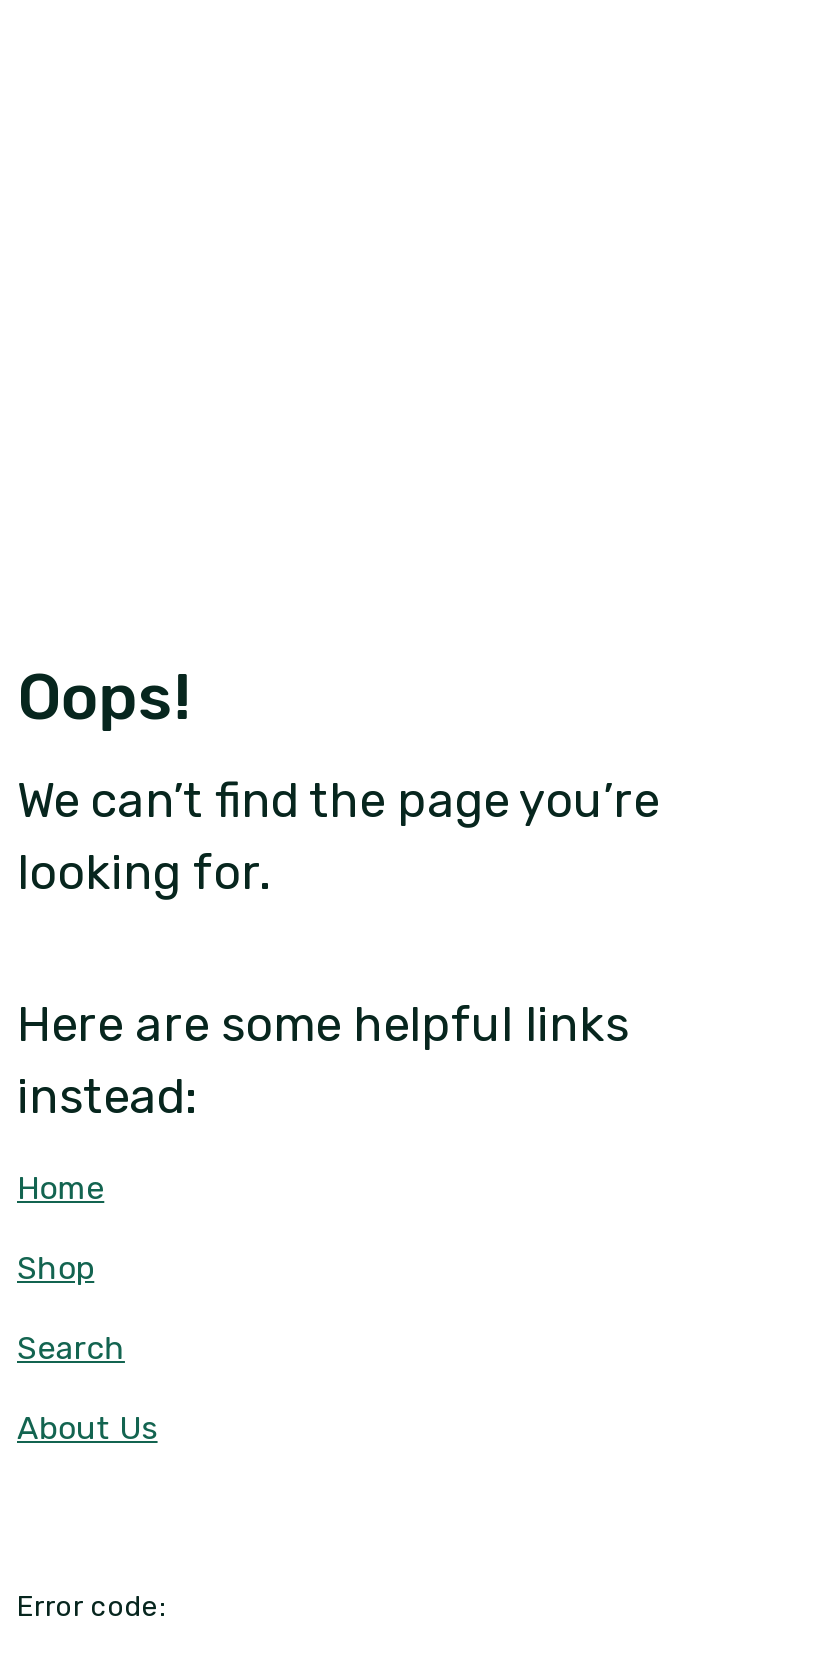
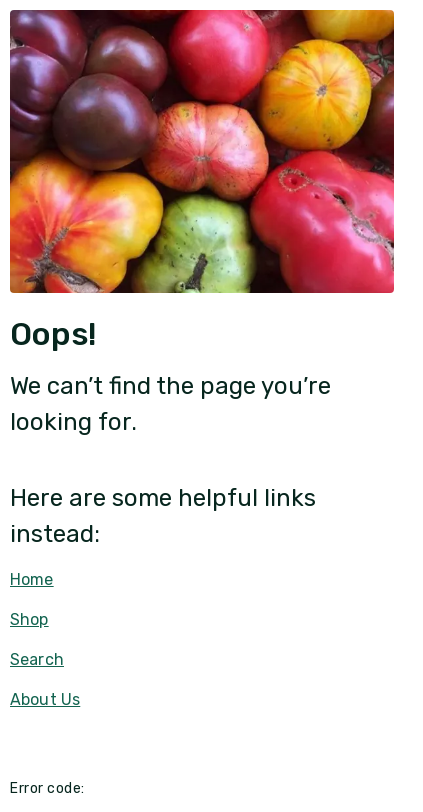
+ [image]
